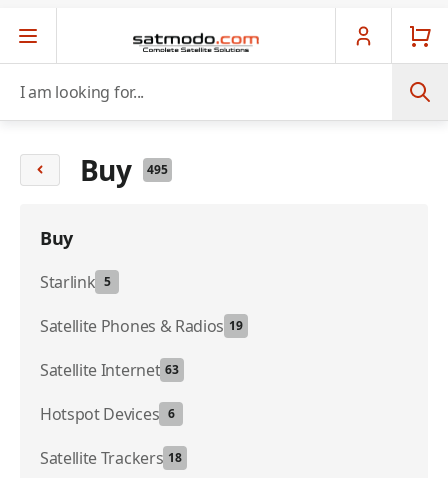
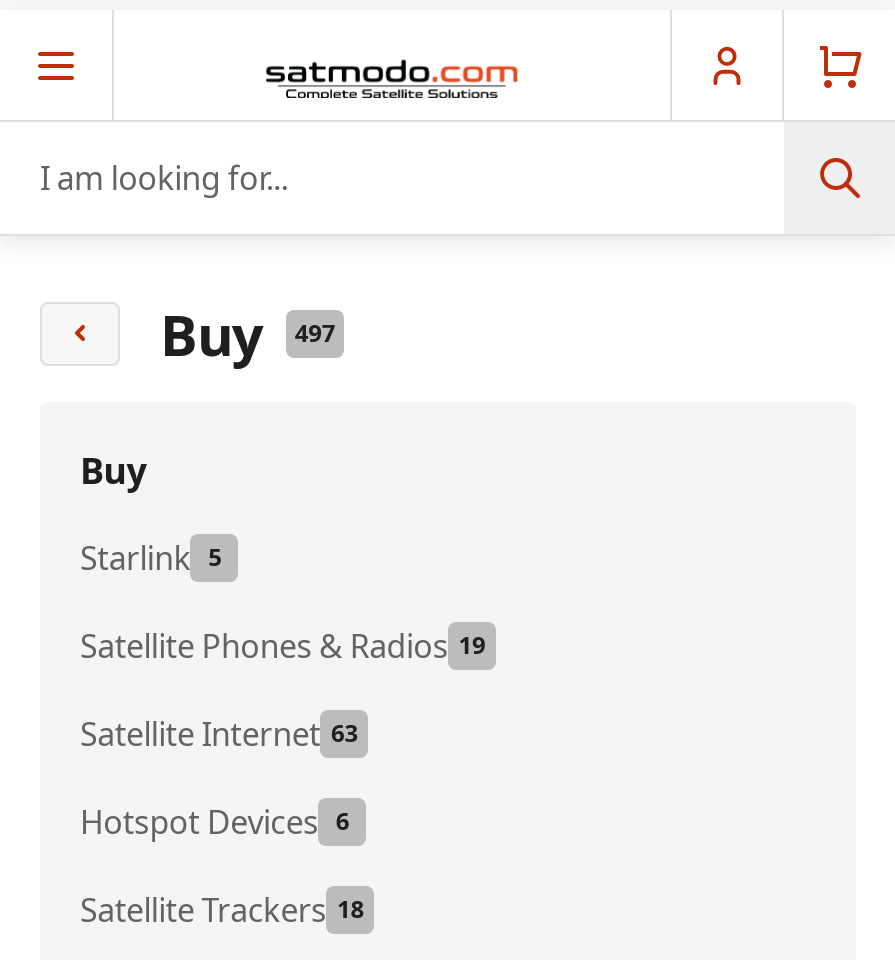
- Buy 495
+ Buy 497
